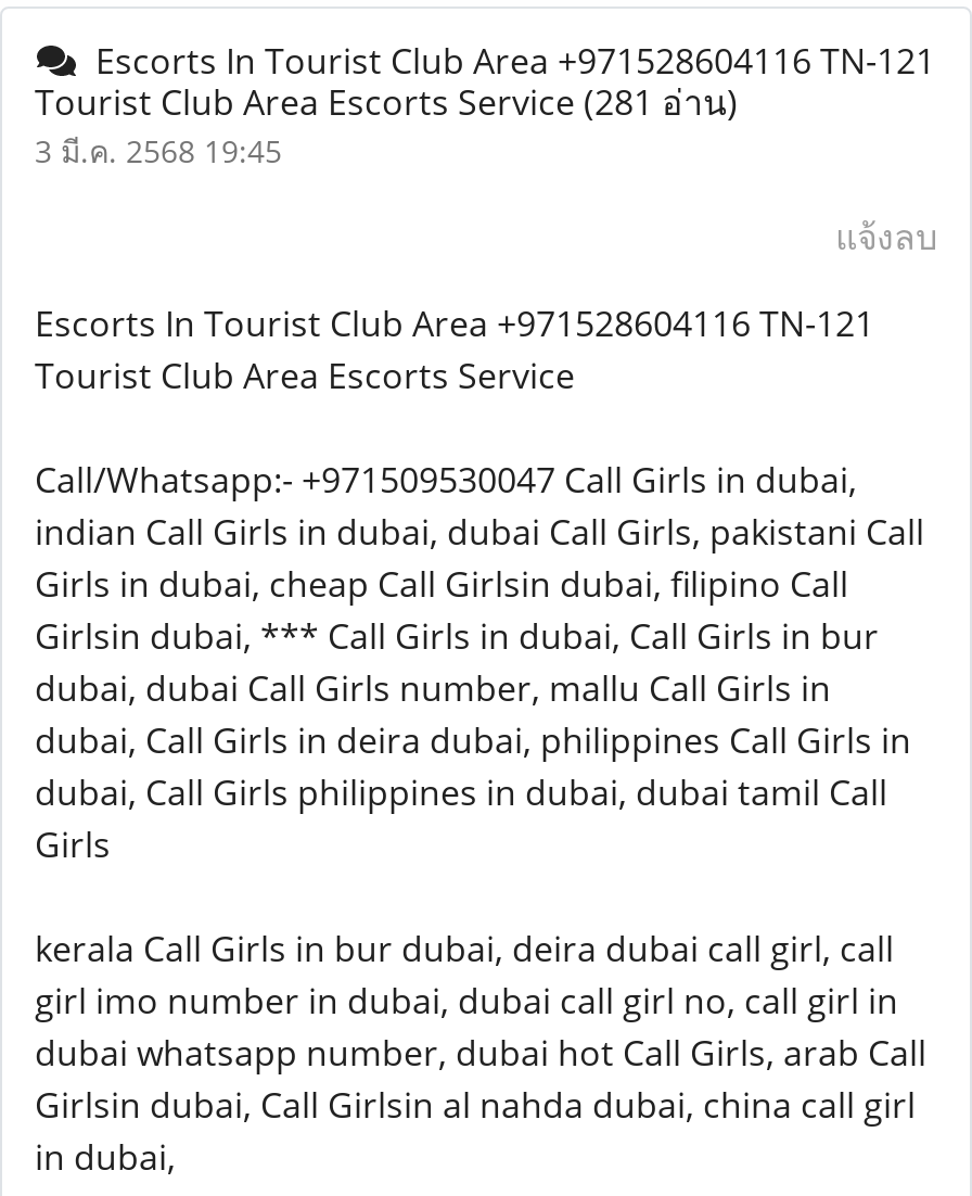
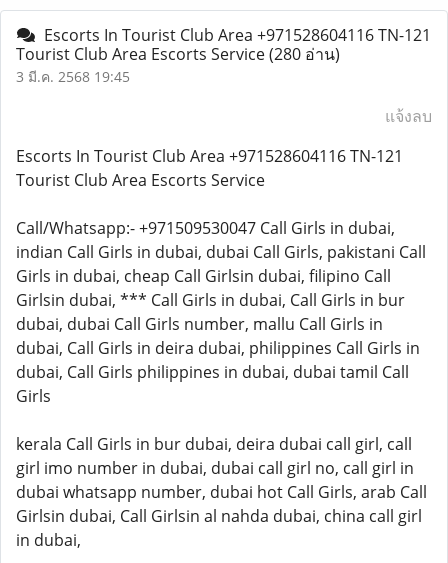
- Tourist Club Area Escorts Service (281 อ่าน)
+ Tourist Club Area Escorts Service (280 อ่าน)
